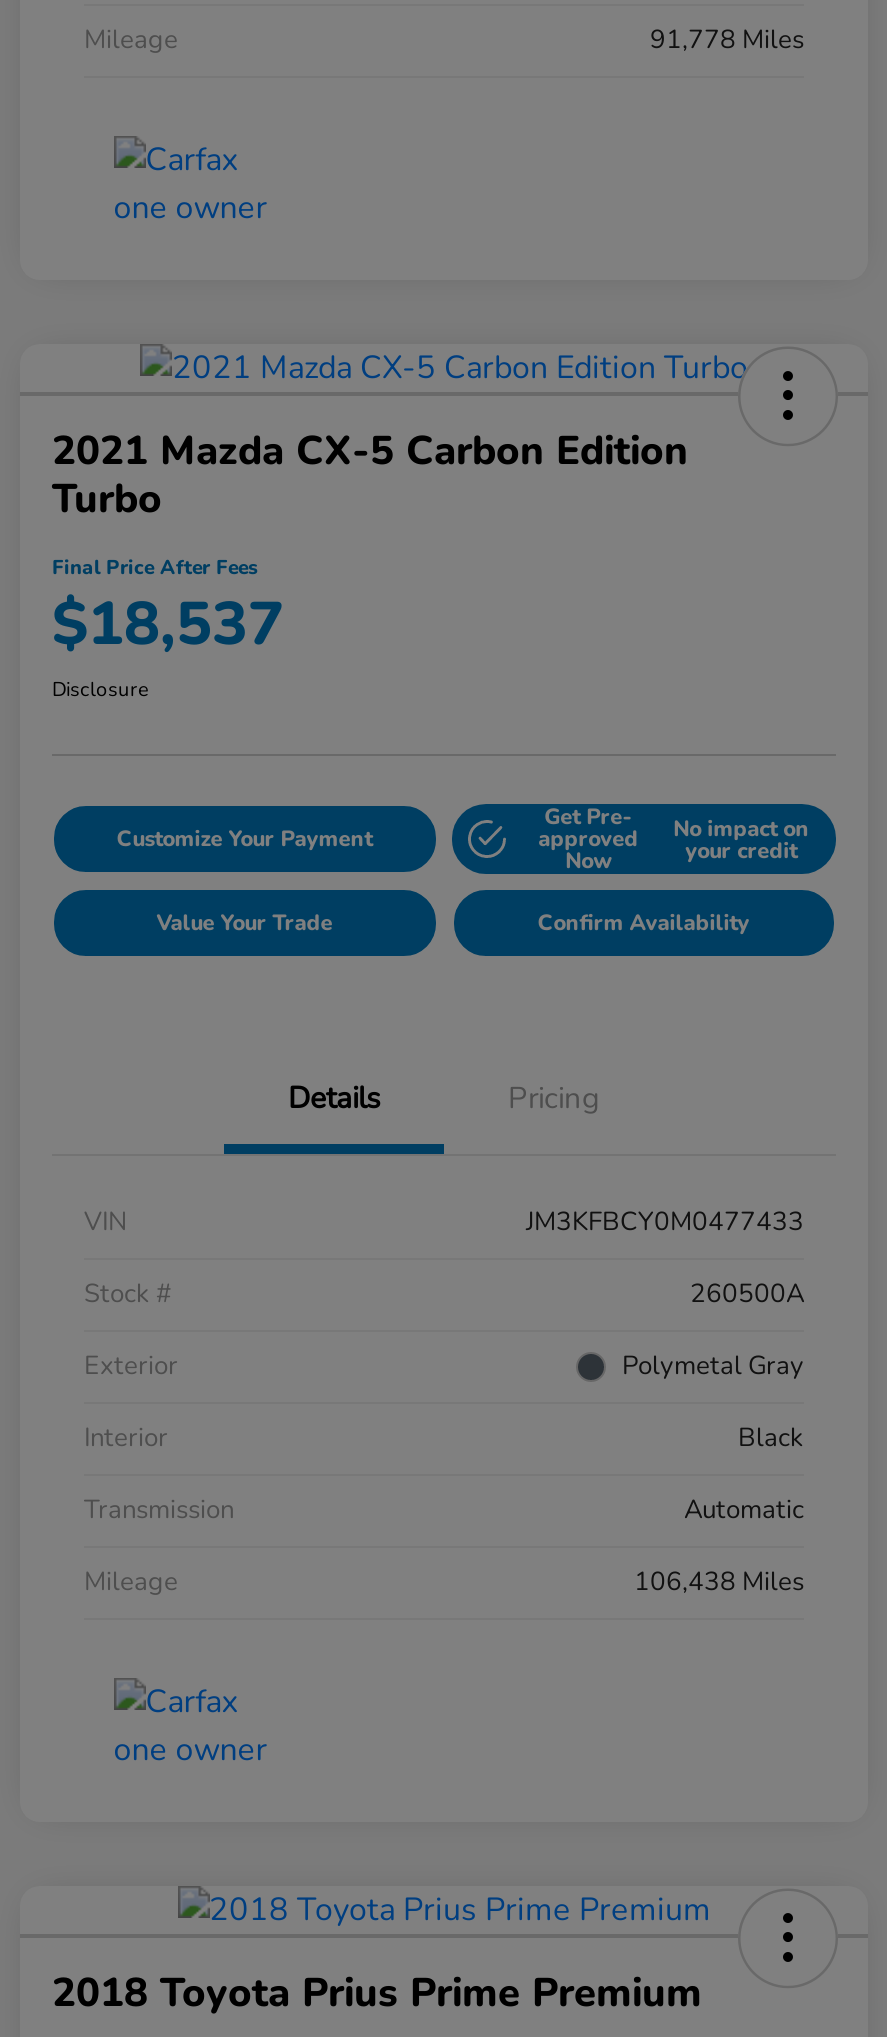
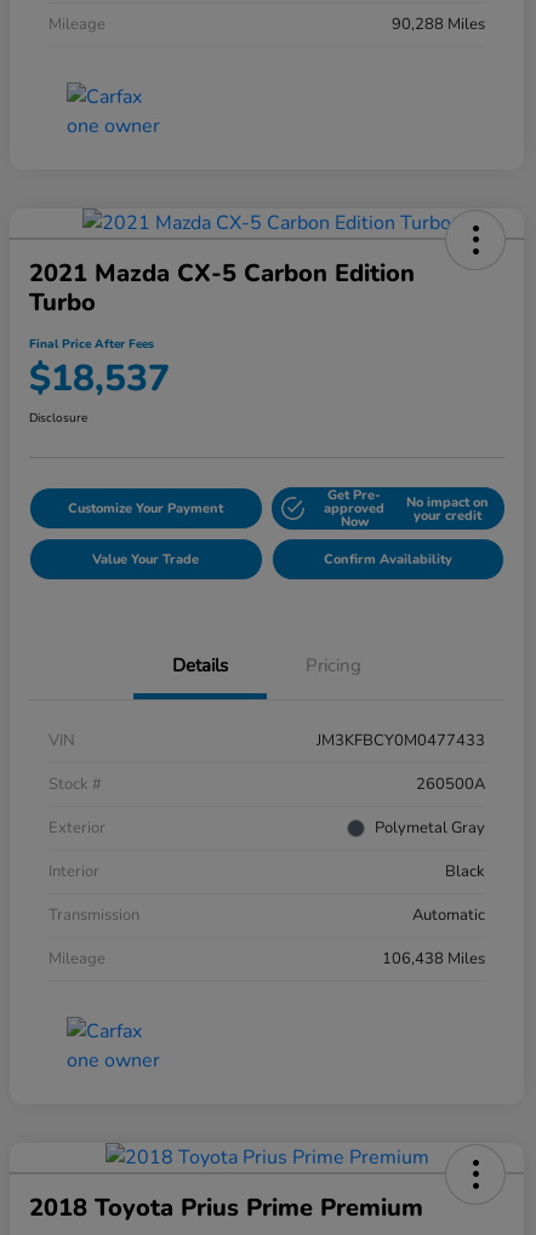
- 91,778 Miles
+ 90,288 Miles
